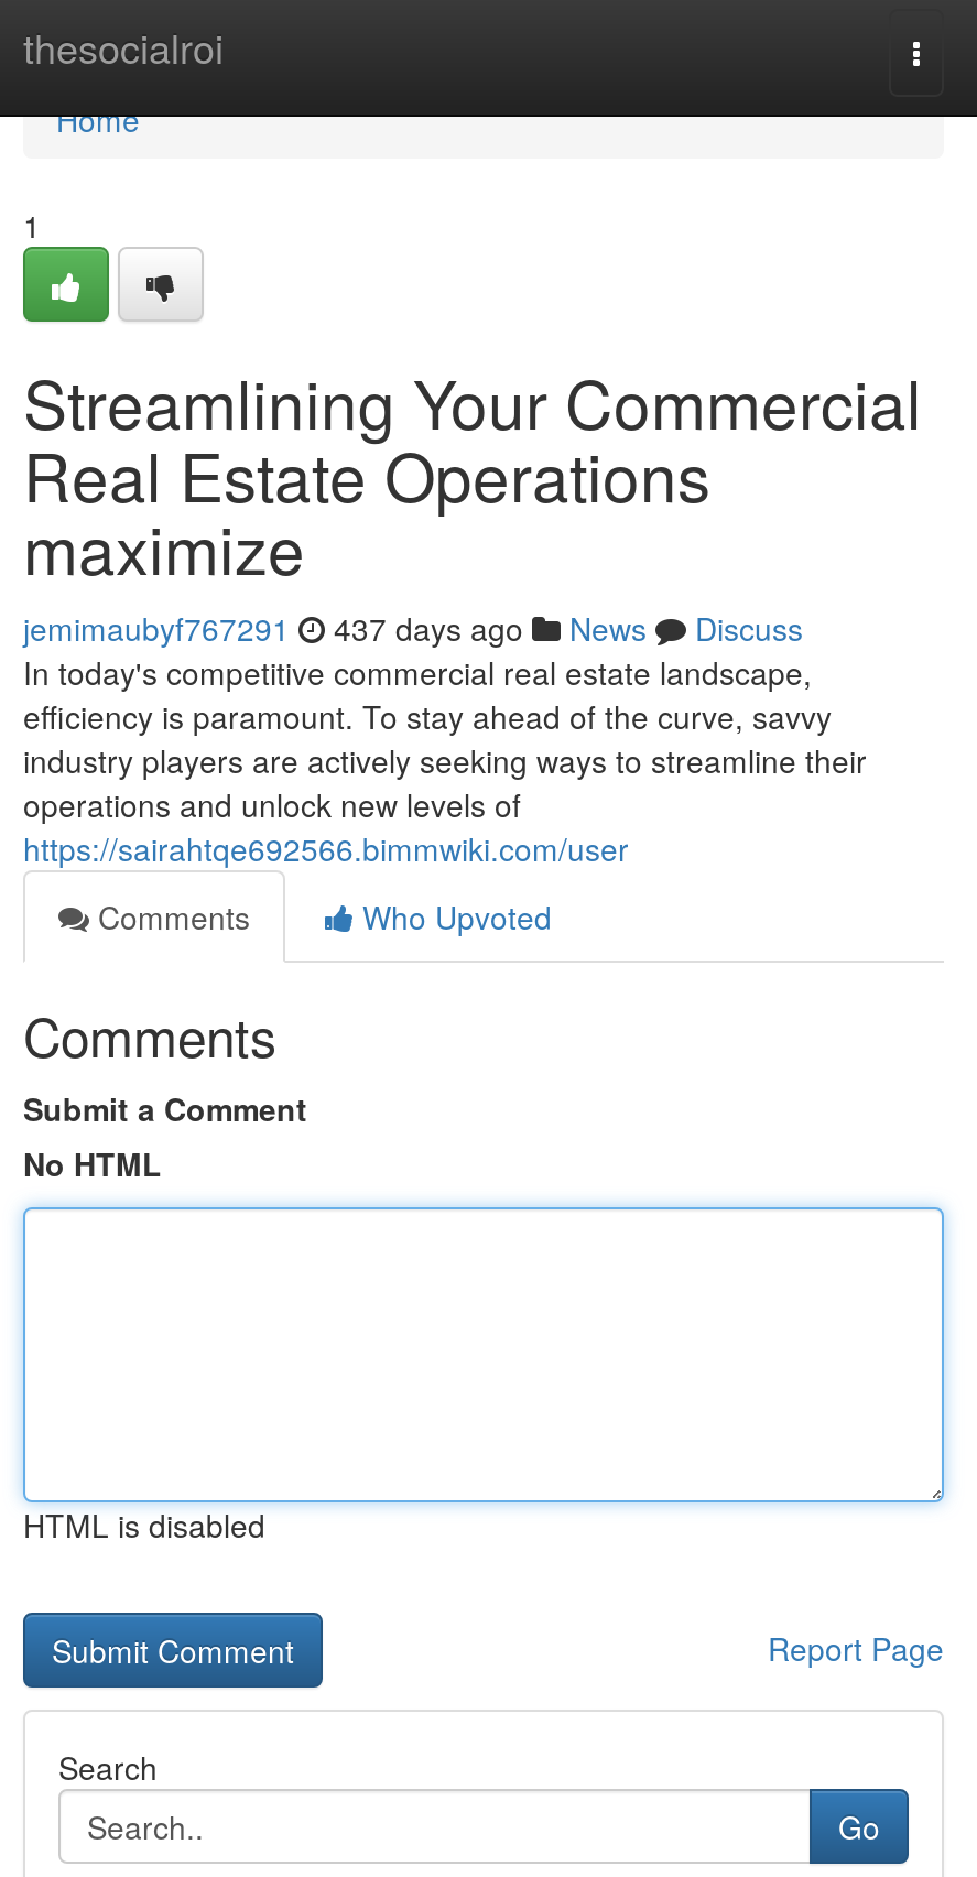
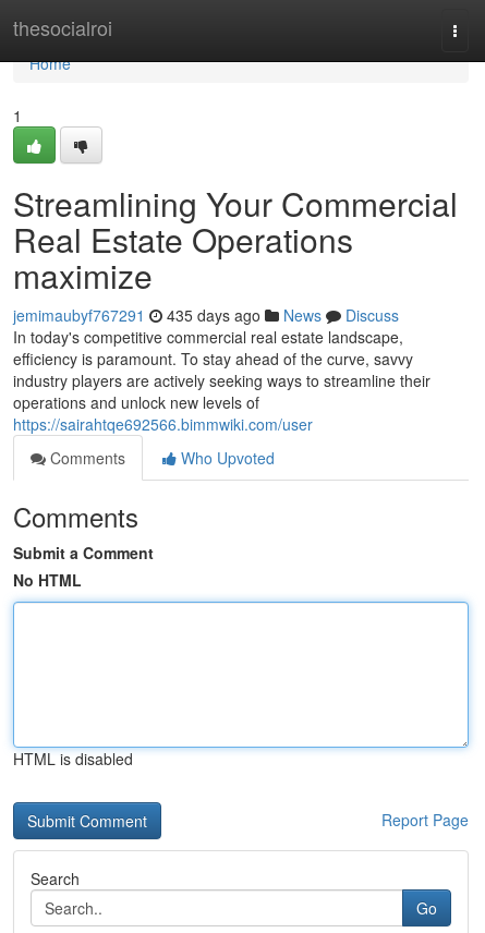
- jemimaubyf767291 437 days ago News Discuss
+ jemimaubyf767291 435 days ago News Discuss
